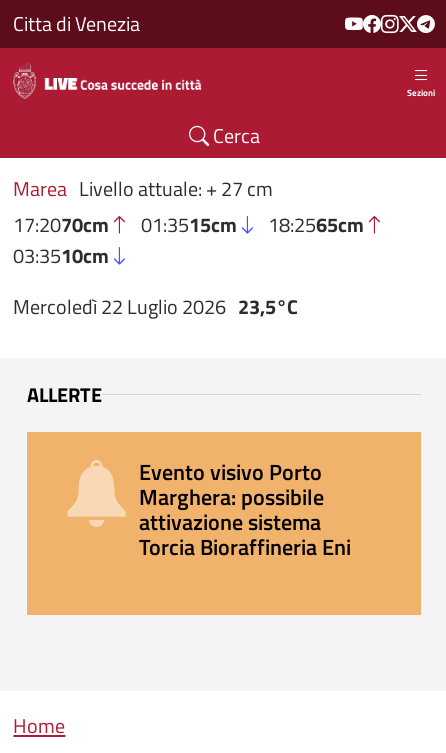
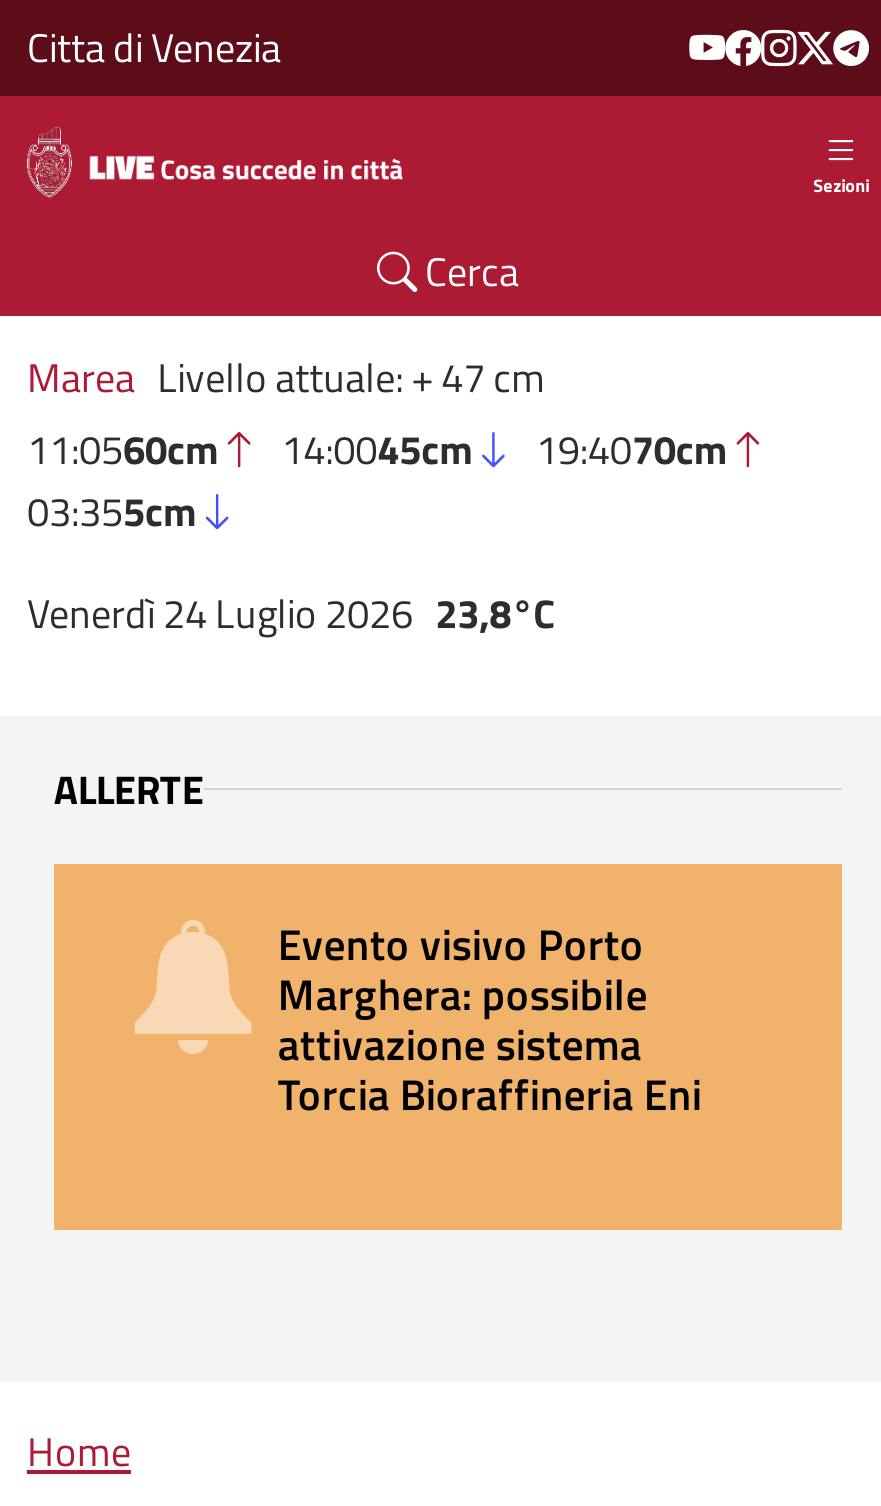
- Marea Livello attuale: + 27 cm
- 17:2070cm
- 01:3515cm
- 18:2565cm
- 03:3510cm
+ Marea Livello attuale: + 47 cm
+ 11:0560cm
+ 14:0045cm
+ 19:4070cm
+ 03:355cm

- Mercoledì 22 Luglio 2026 23,5°C
+ Venerdì 24 Luglio 2026 23,8°C
